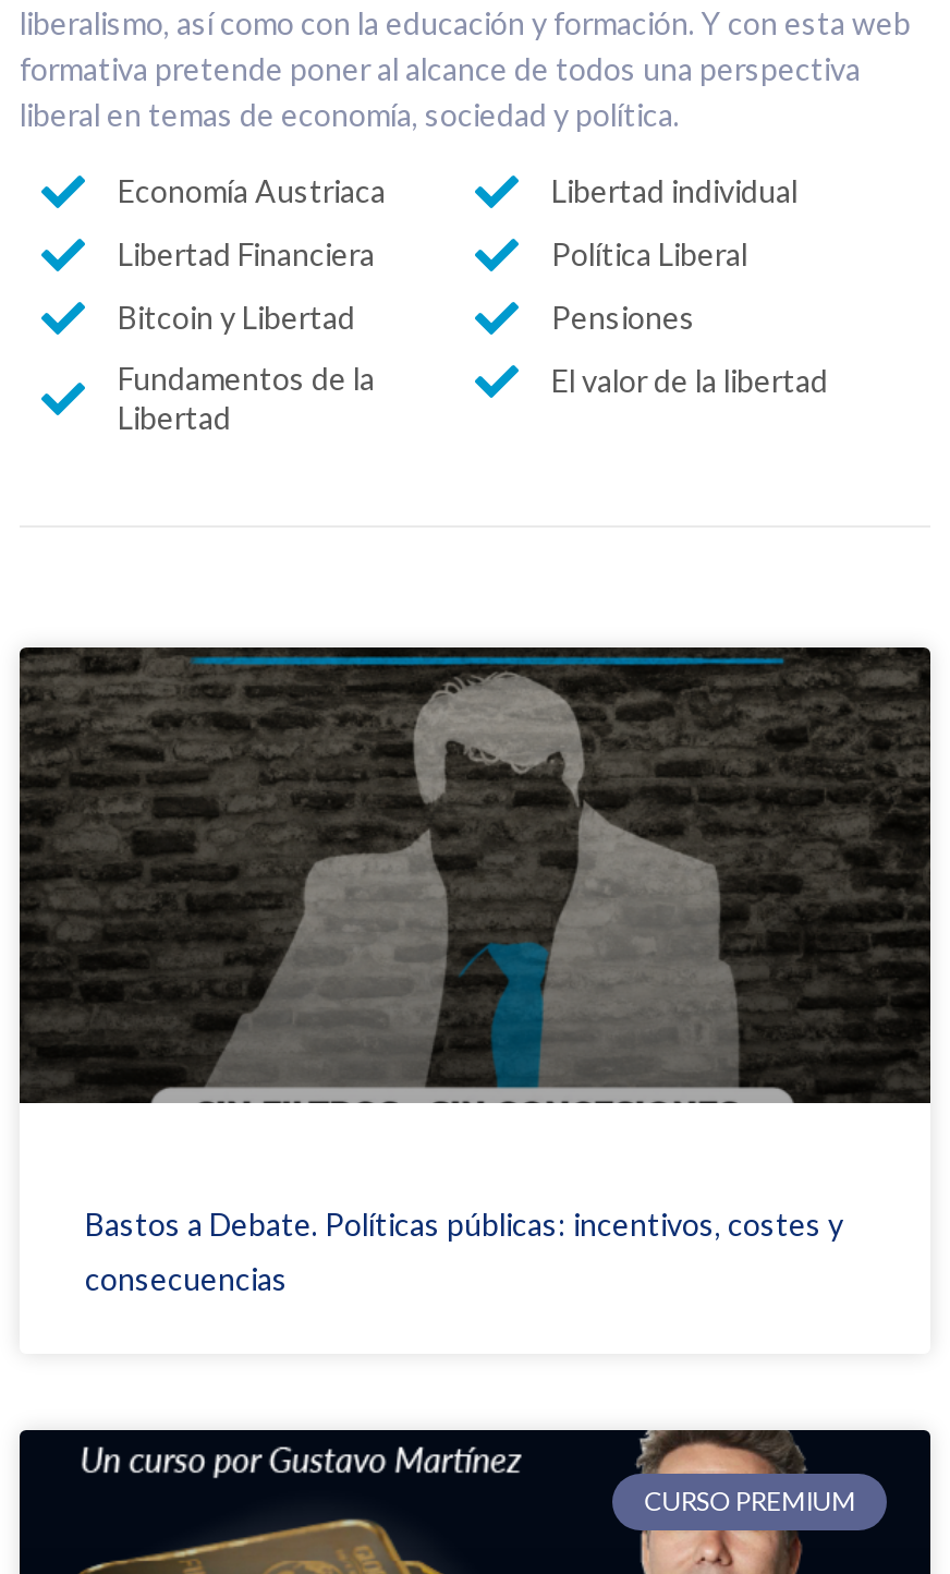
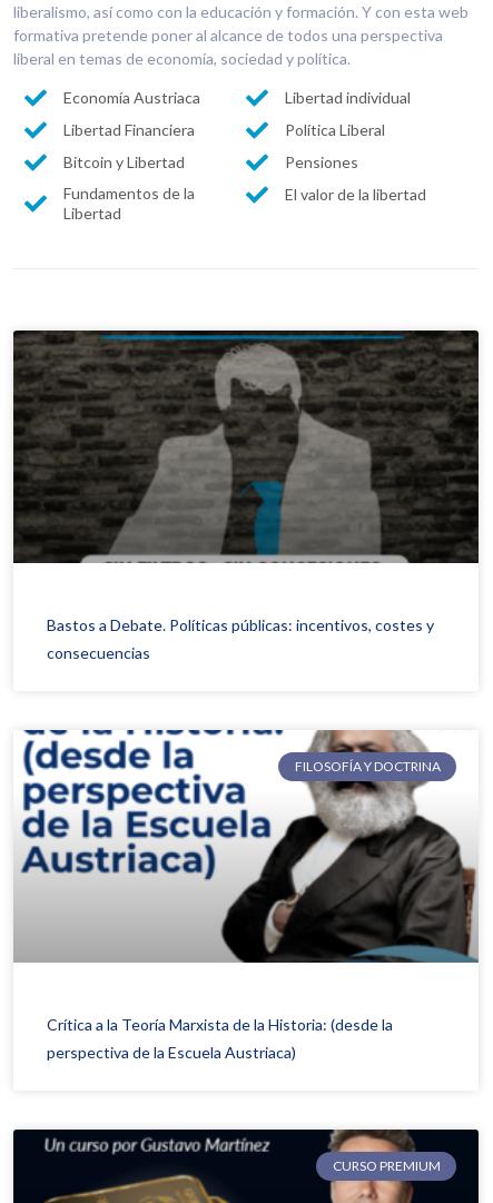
+ [image]
+ FILOSOFÍA Y DOCTRINA

+ Crítica a la Teoría Marxista de la Historia: (desde la
+ perspectiva de la Escuela Austriaca)
